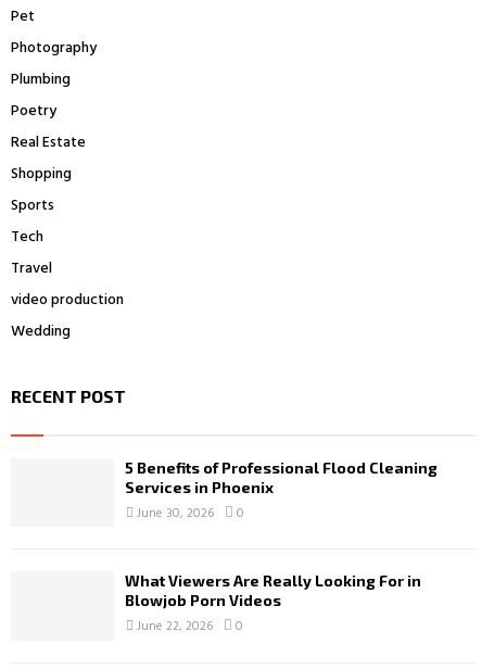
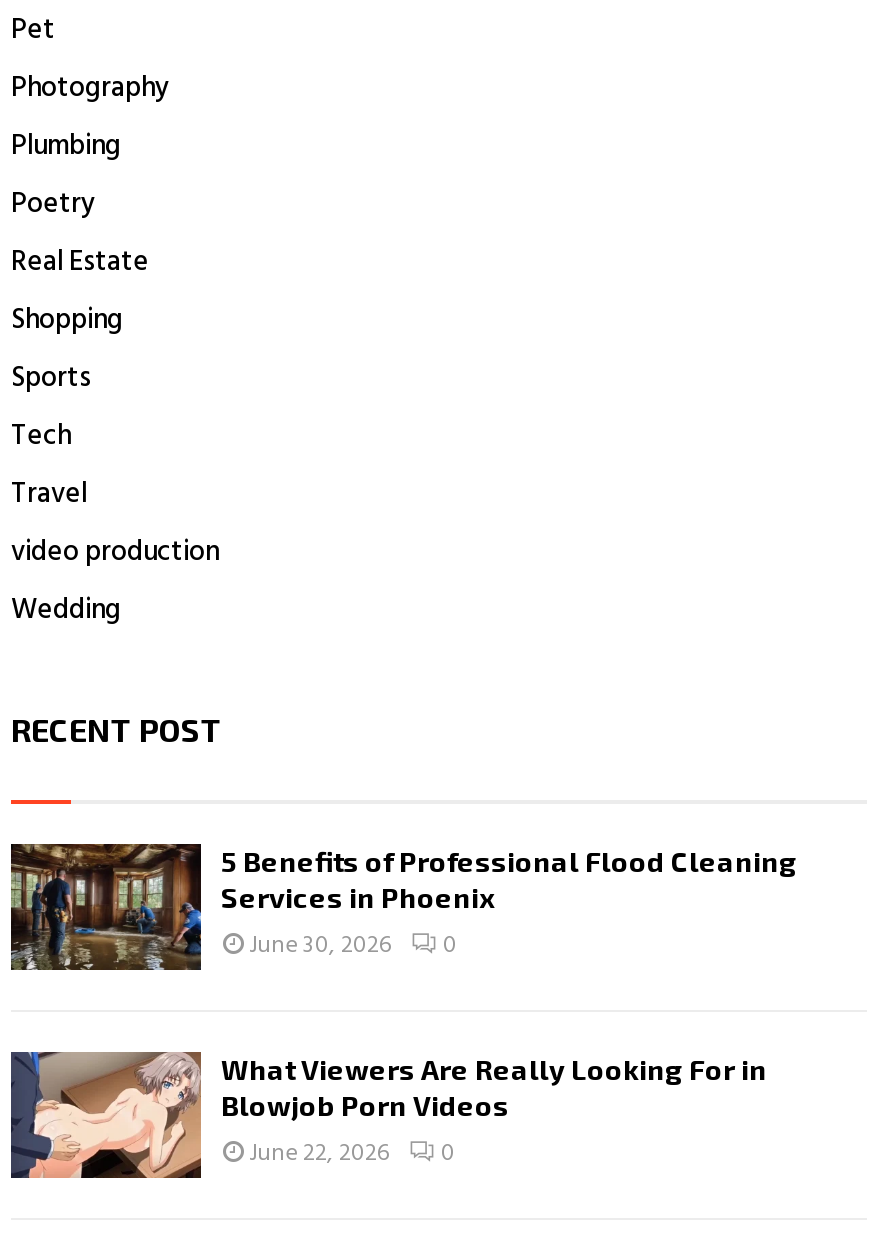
+ [image]

+ [image]
